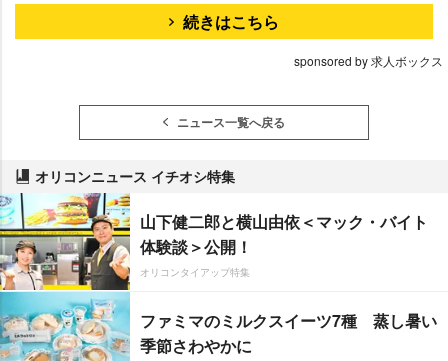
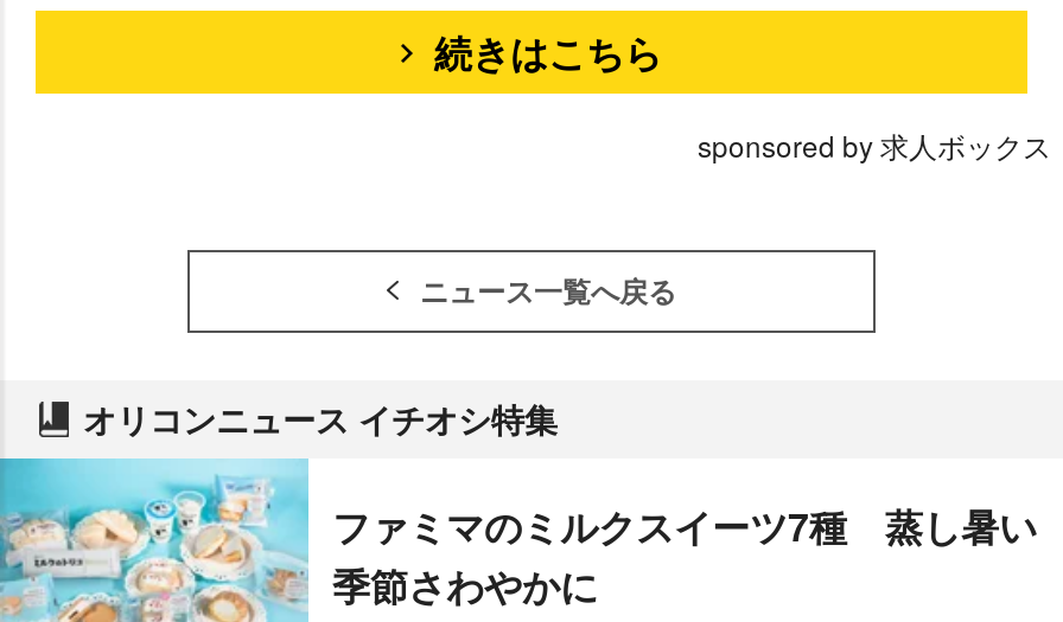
- [image]
- 山下健二郎と横山由依＜マック・バイト
- 体験談＞公開！
- オリコンタイアップ特集
